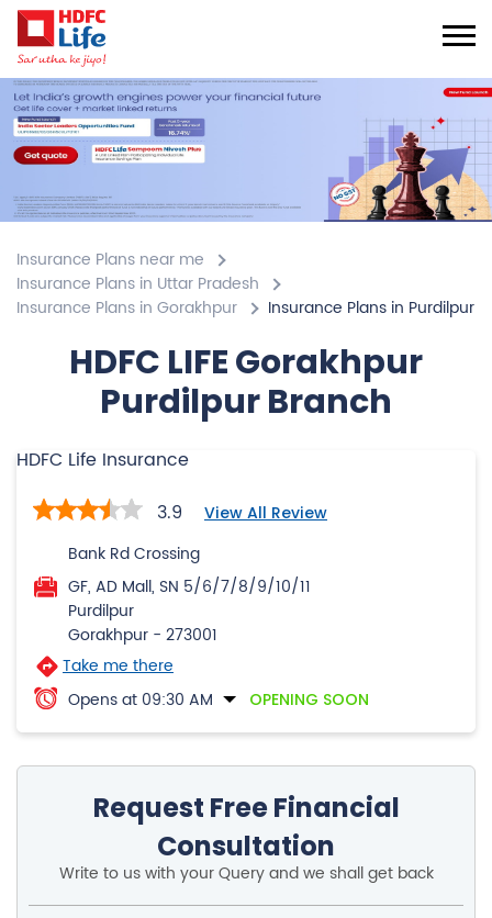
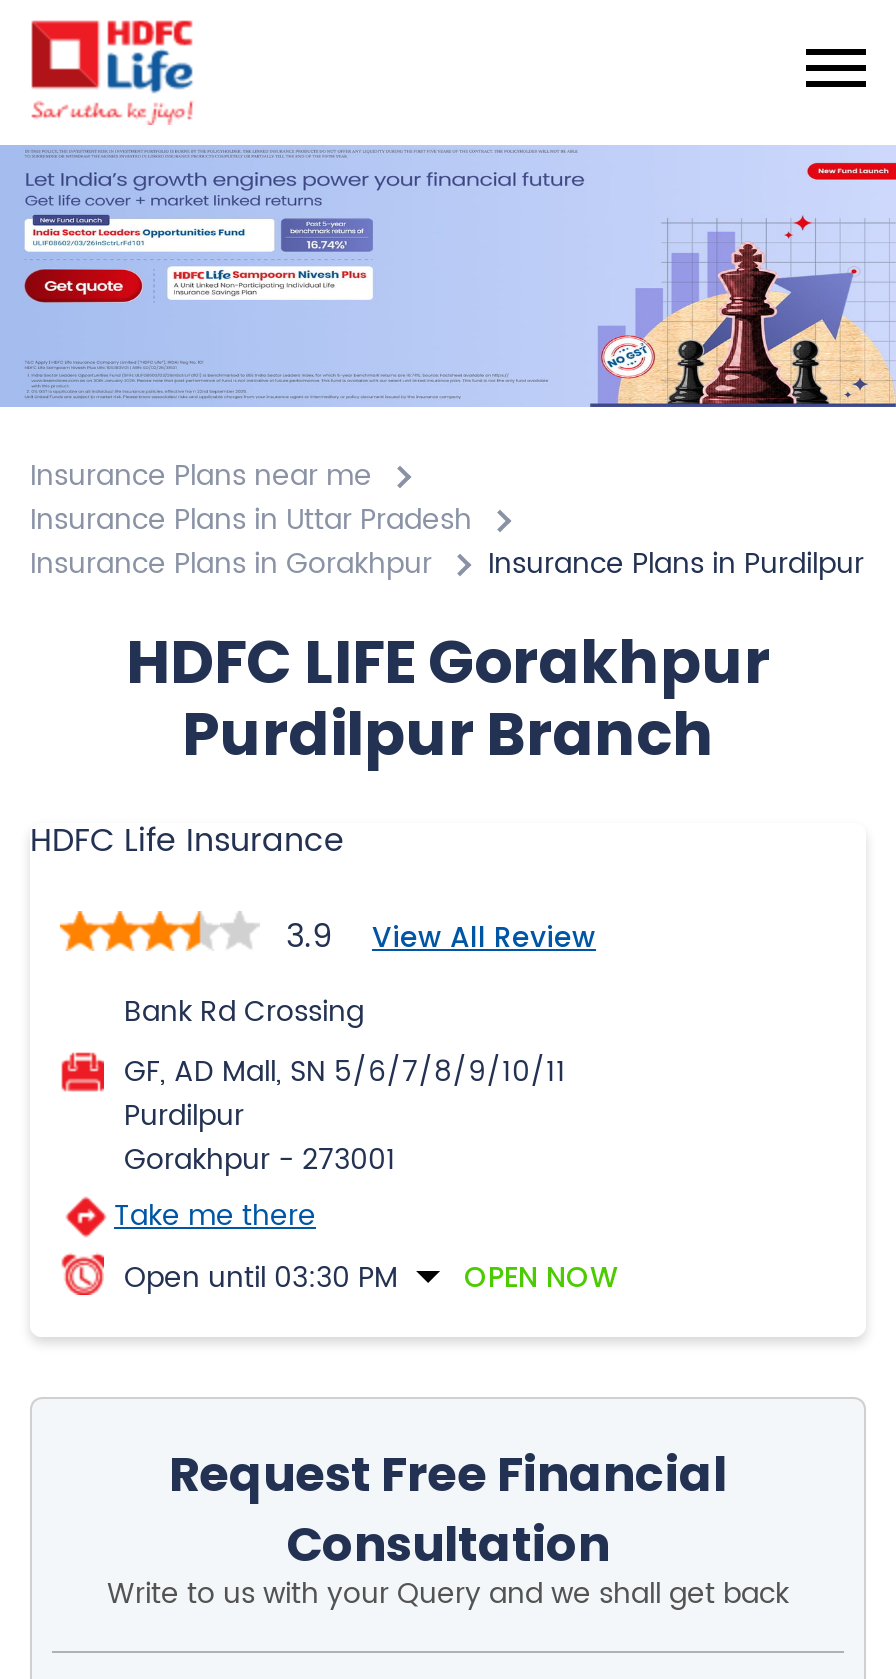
- Opens at 09:30 AM
- OPENING SOON
+ Open until 03:30 PM
+ OPEN NOW
